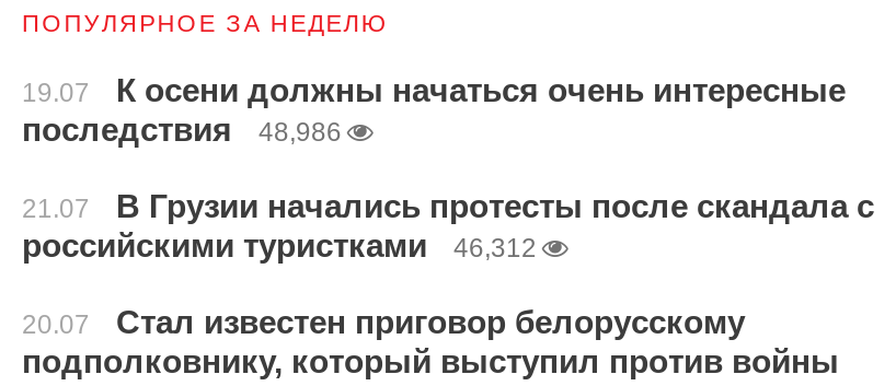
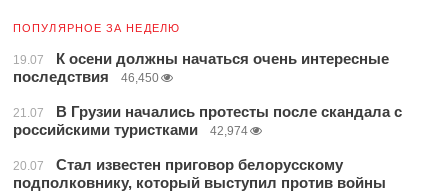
- последствия 48,986
+ последствия 46,450

- российскими туристками 46,312
+ российскими туристками 42,974
